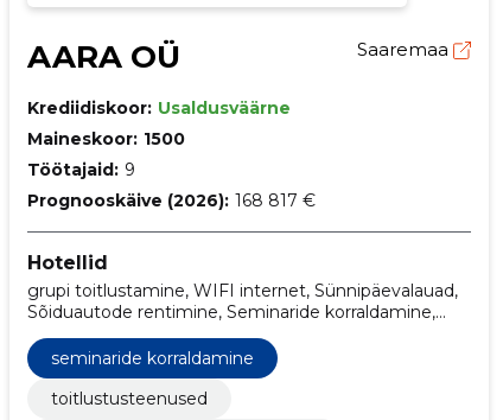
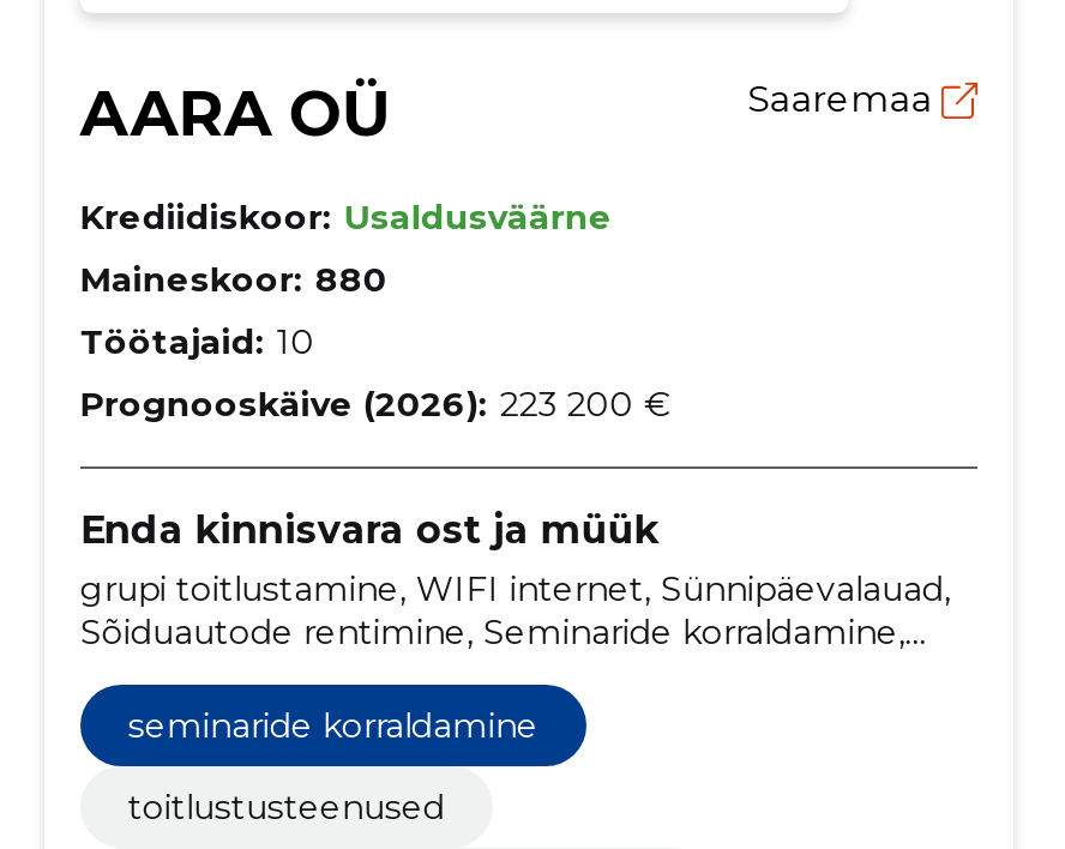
- Maineskoor: 1500
- Töötajaid: 9
- Prognooskäive (2026): 168 817 €
+ Maineskoor: 880
+ Töötajaid: 10
+ Prognooskäive (2026): 223 200 €

- Hotellid
+ Enda kinnisvara ost ja müük
